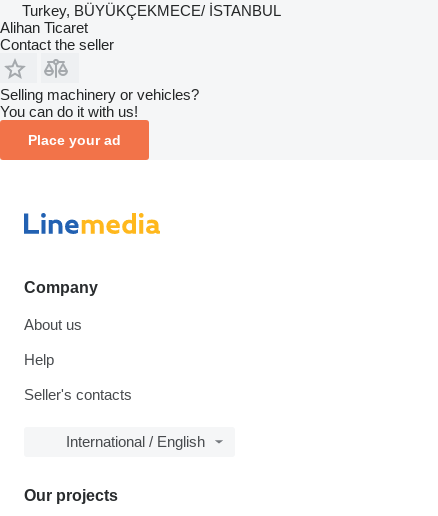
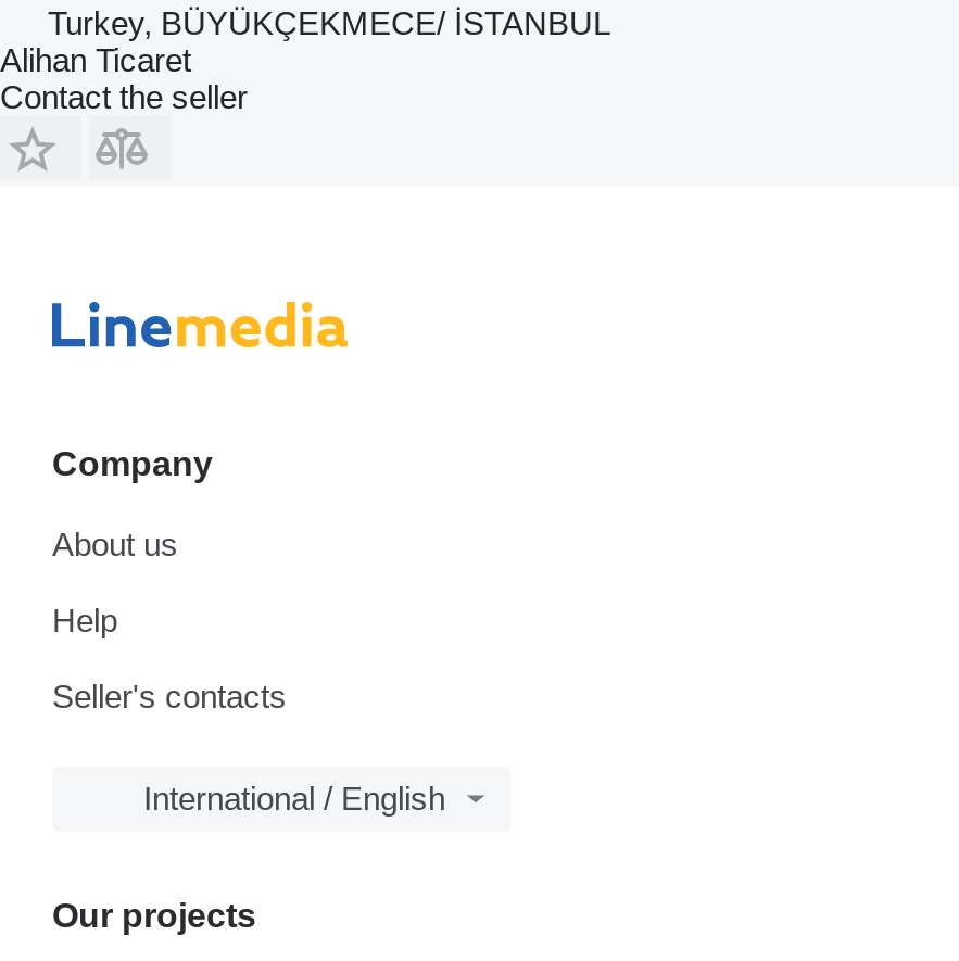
- Selling machinery or vehicles?
- You can do it with us!
- Place your ad
